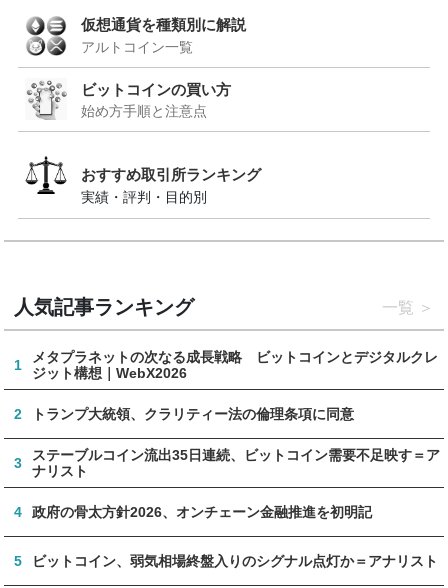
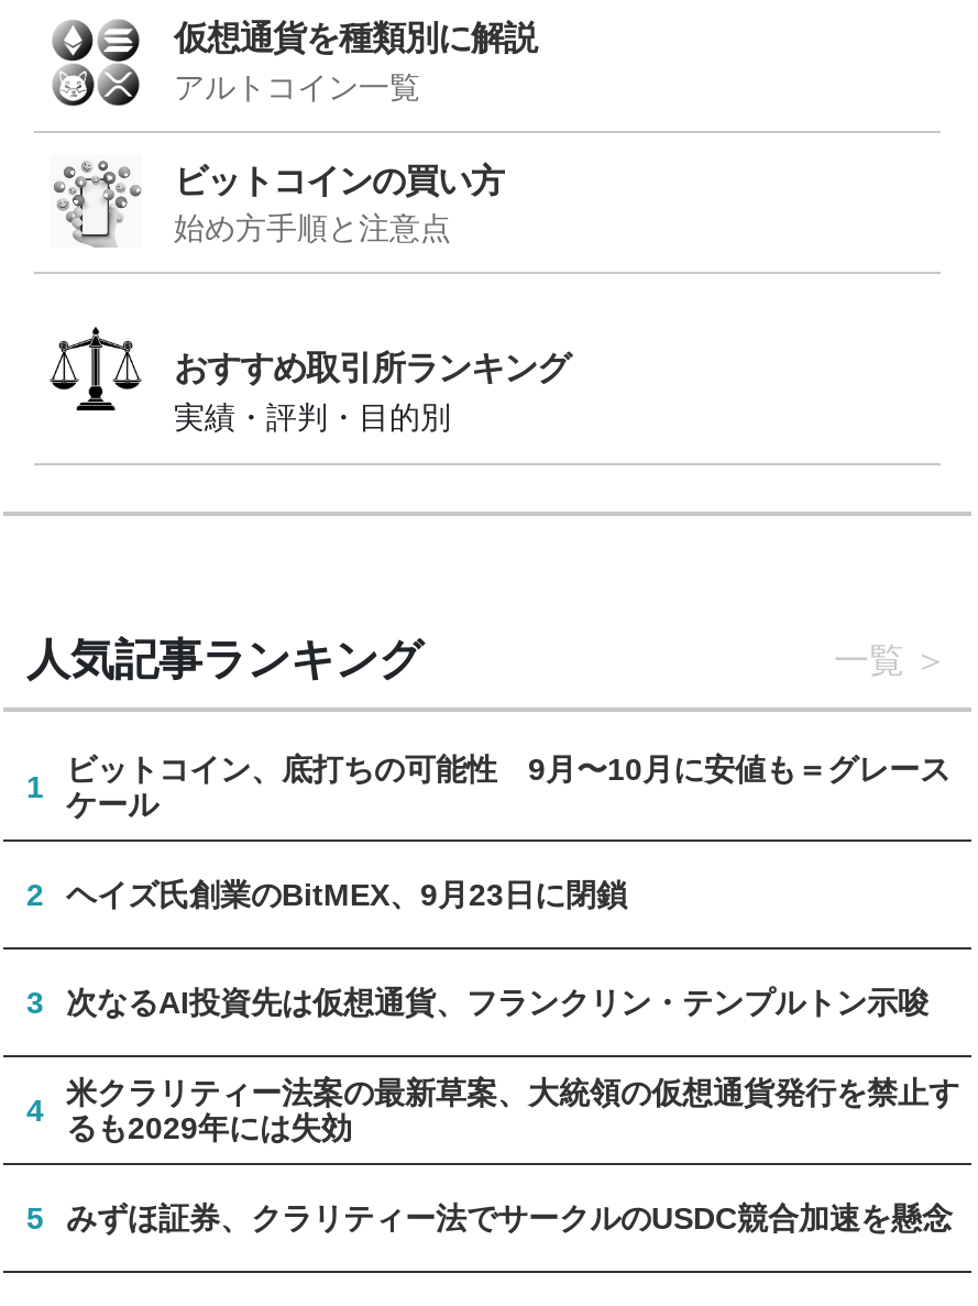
- メタプラネットの次なる成長戦略 ビットコインとデジタルクレ
- ジット構想｜WebX2026
+ ビットコイン、底打ちの可能性 9月〜10月に安値も＝グレース
+ ケール

- トランプ大統領、クラリティー法の倫理条項に同意
+ ヘイズ氏創業のBitMEX、9月23日に閉鎖

- ステーブルコイン流出35日連続、ビットコイン需要不足映す＝ア
- ナリスト
+ 次なるAI投資先は仮想通貨、フランクリン・テンプルトン示唆

- 政府の骨太方針2026、オンチェーン金融推進を初明記
+ 米クラリティー法案の最新草案、大統領の仮想通貨発行を禁止す
+ るも2029年には失効

- ビットコイン、弱気相場終盤入りのシグナル点灯か＝アナリスト
+ みずほ証券、クラリティー法でサークルのUSDC競合加速を懸念
